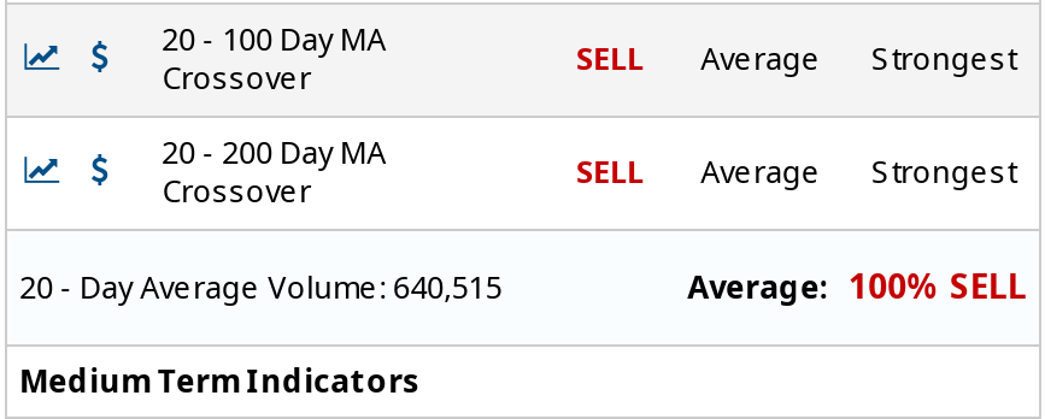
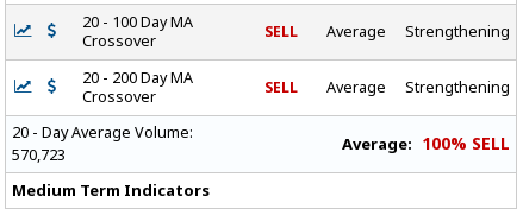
- Strongest
+ Strengthening

- Strongest
+ Strengthening

- 20 - Day Average Volume: 640,515
+ 20 - Day Average Volume:
+ 570,723
